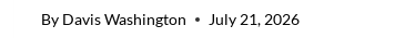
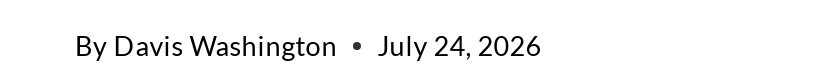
- By Davis Washington July 21, 2026
+ By Davis Washington July 24, 2026
